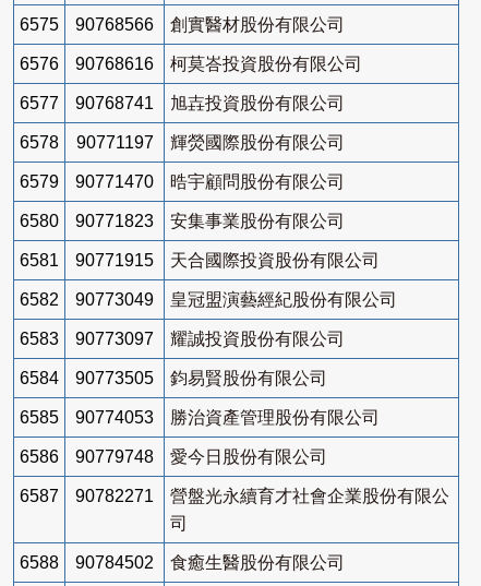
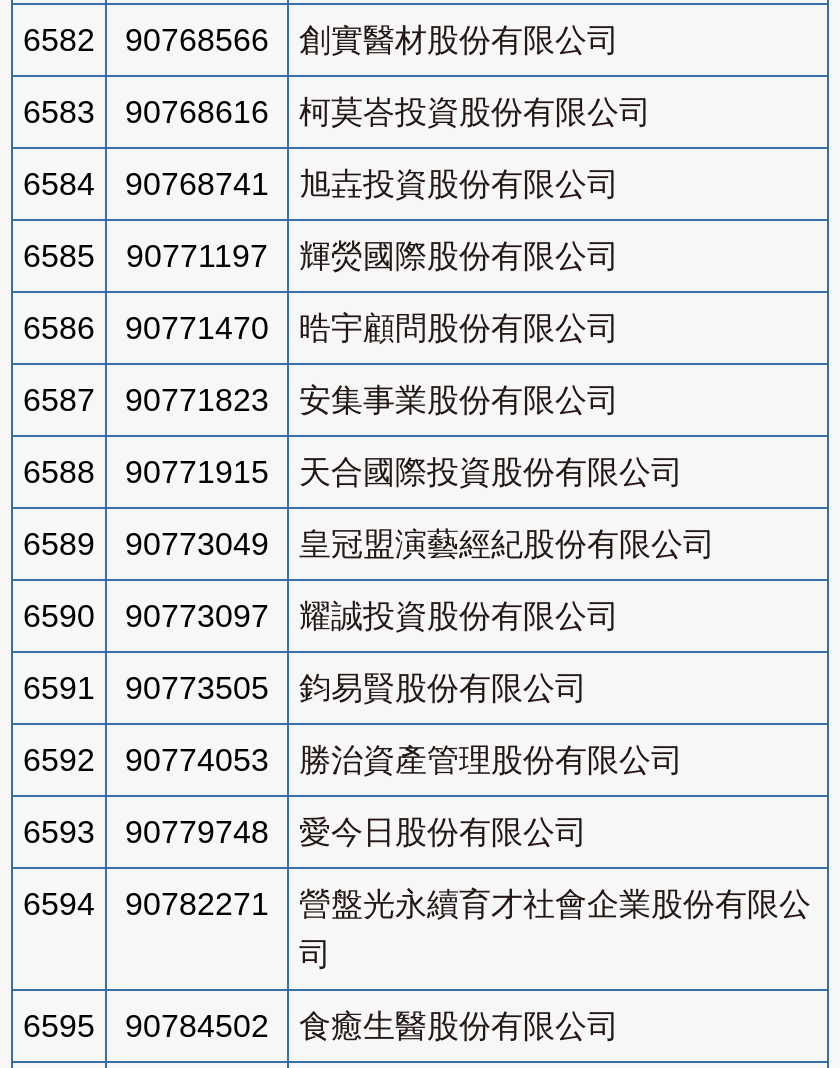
- 6575 90768566 創實醫材股份有限公司
+ 6582 90768566 創實醫材股份有限公司

- 6576 90768616 柯莫峇投資股份有限公司
+ 6583 90768616 柯莫峇投資股份有限公司

- 6577 90768741 旭壵投資股份有限公司
+ 6584 90768741 旭壵投資股份有限公司

- 6578 90771197 輝熒國際股份有限公司
+ 6585 90771197 輝熒國際股份有限公司

- 6579 90771470 晧宇顧問股份有限公司
+ 6586 90771470 晧宇顧問股份有限公司

- 6580 90771823 安集事業股份有限公司
+ 6587 90771823 安集事業股份有限公司

- 6581 90771915 天合國際投資股份有限公司
+ 6588 90771915 天合國際投資股份有限公司

- 6582 90773049 皇冠盟演藝經紀股份有限公司
+ 6589 90773049 皇冠盟演藝經紀股份有限公司

- 6583 90773097 耀誠投資股份有限公司
+ 6590 90773097 耀誠投資股份有限公司

- 6584 90773505 鈞易賢股份有限公司
+ 6591 90773505 鈞易賢股份有限公司

- 6585 90774053 勝治資產管理股份有限公司
+ 6592 90774053 勝治資產管理股份有限公司

- 6586 90779748 愛今日股份有限公司
+ 6593 90779748 愛今日股份有限公司

- 6587 90782271 營盤光永續育才社會企業股份有限公
+ 6594 90782271 營盤光永續育才社會企業股份有限公

- 6588 90784502 食癒生醫股份有限公司
+ 6595 90784502 食癒生醫股份有限公司
